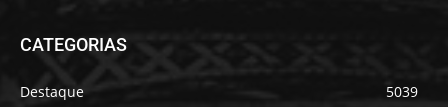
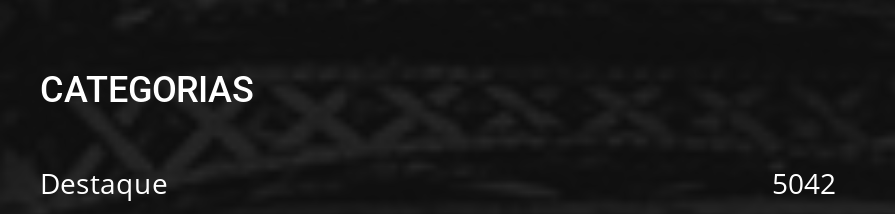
- 5039
+ 5042
